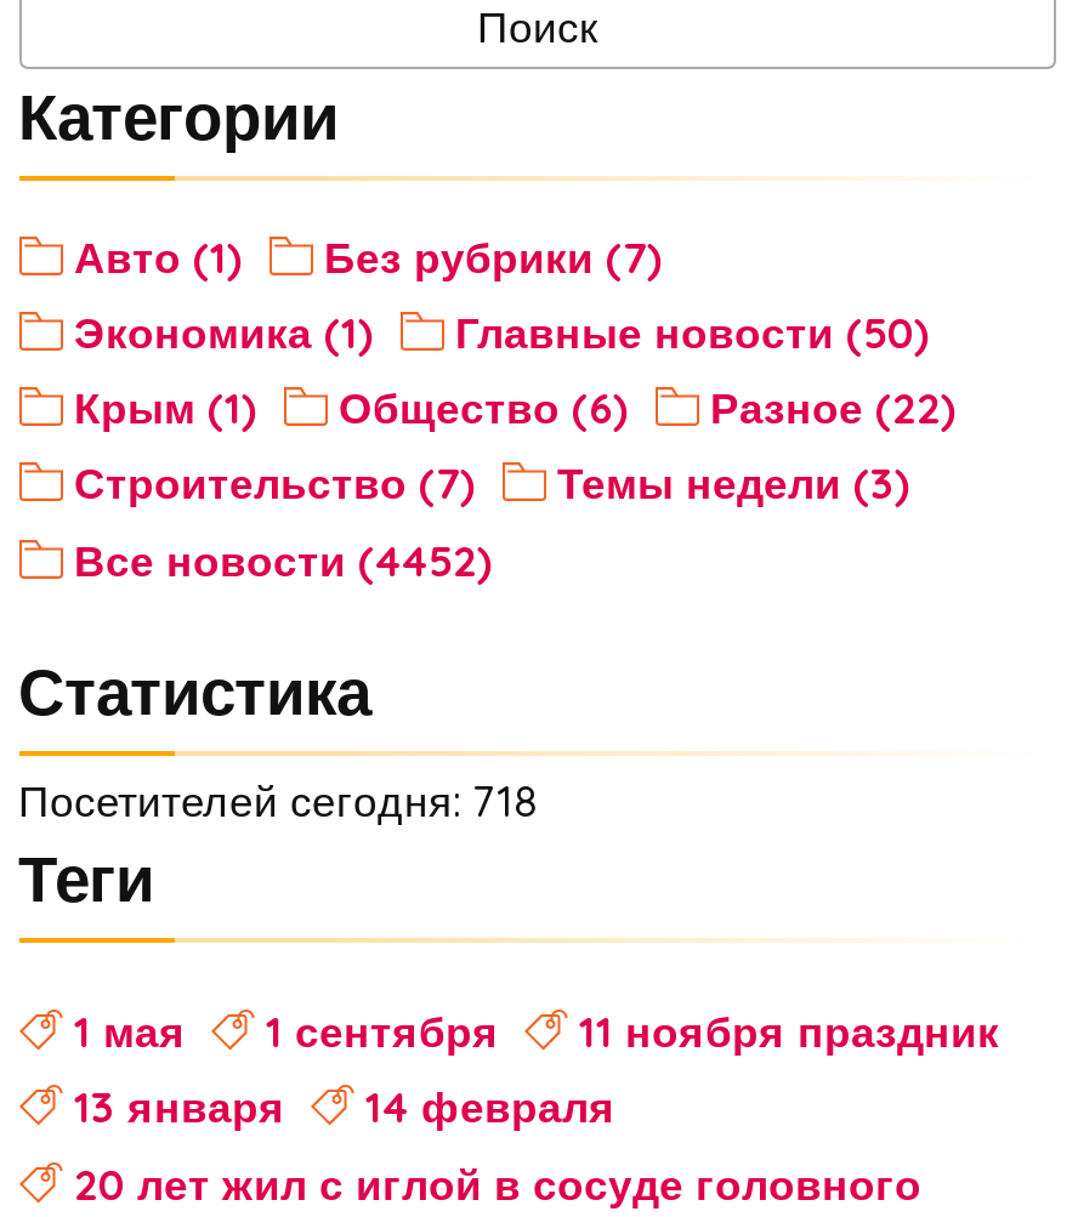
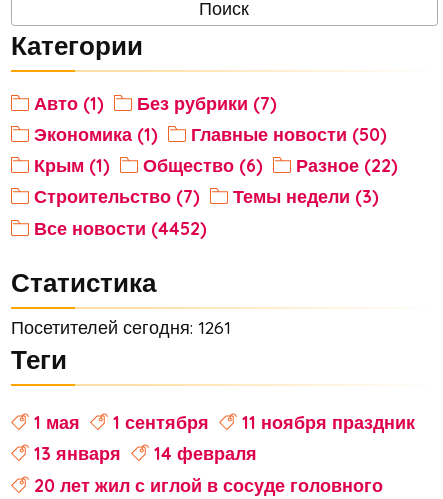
- Посетителей сегодня: 718
+ Посетителей сегодня: 1261
